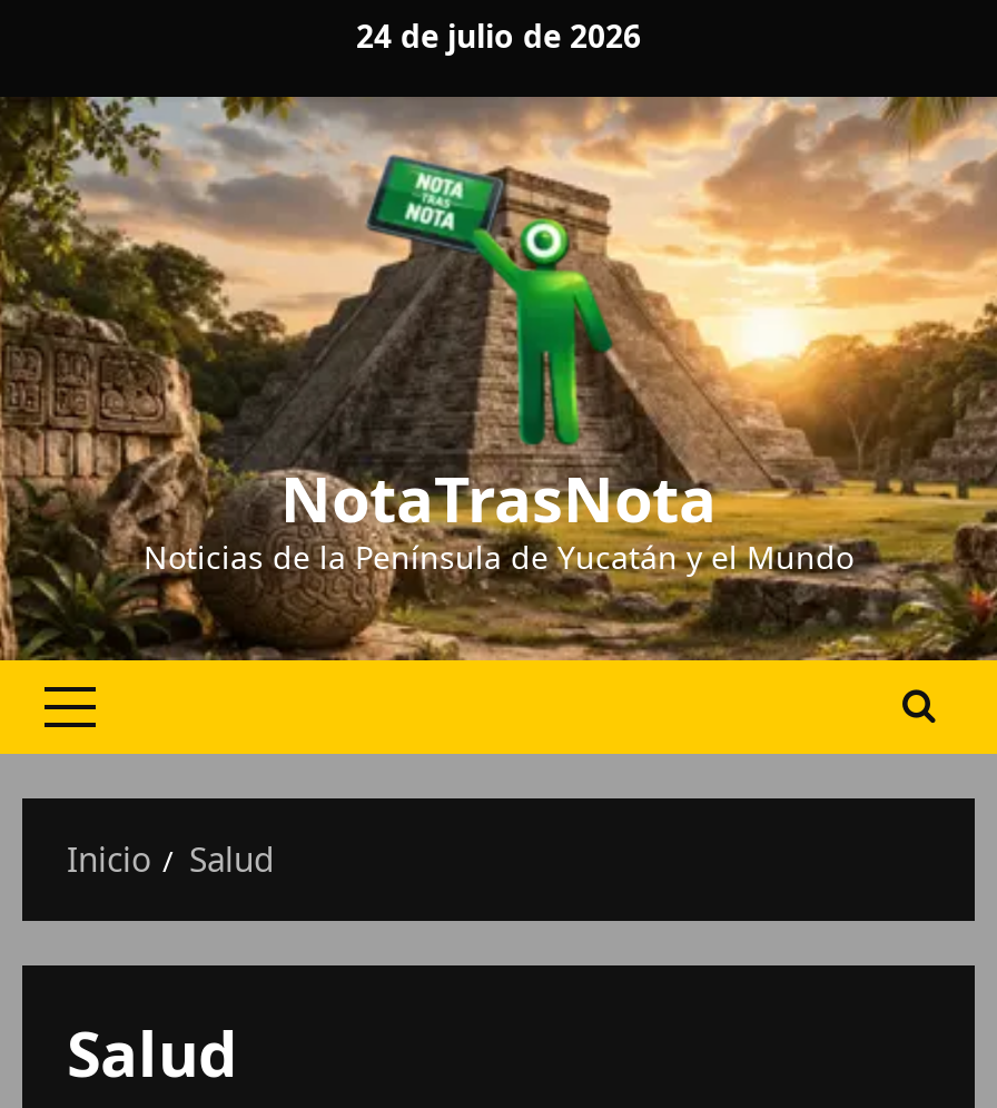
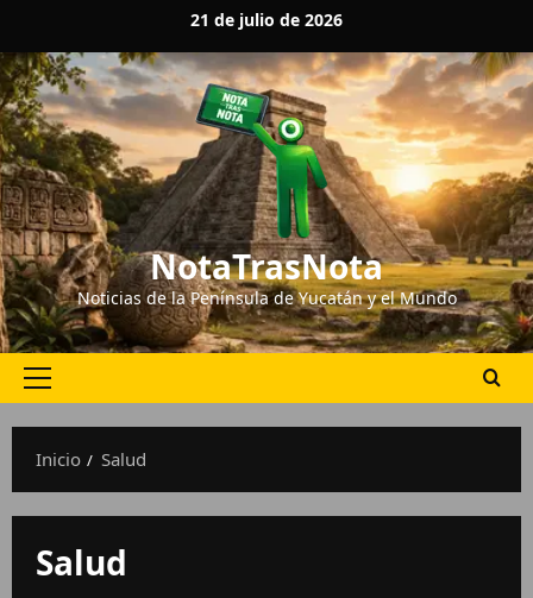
- 24 de julio de 2026
+ 21 de julio de 2026
